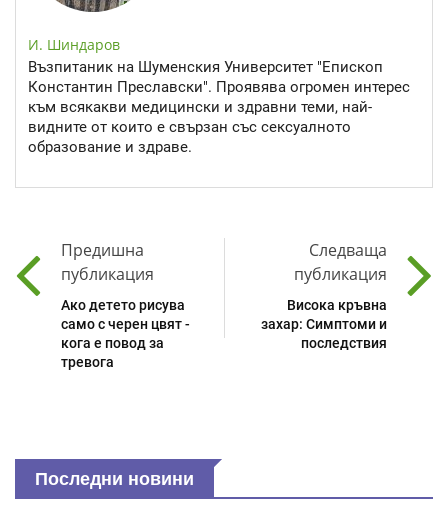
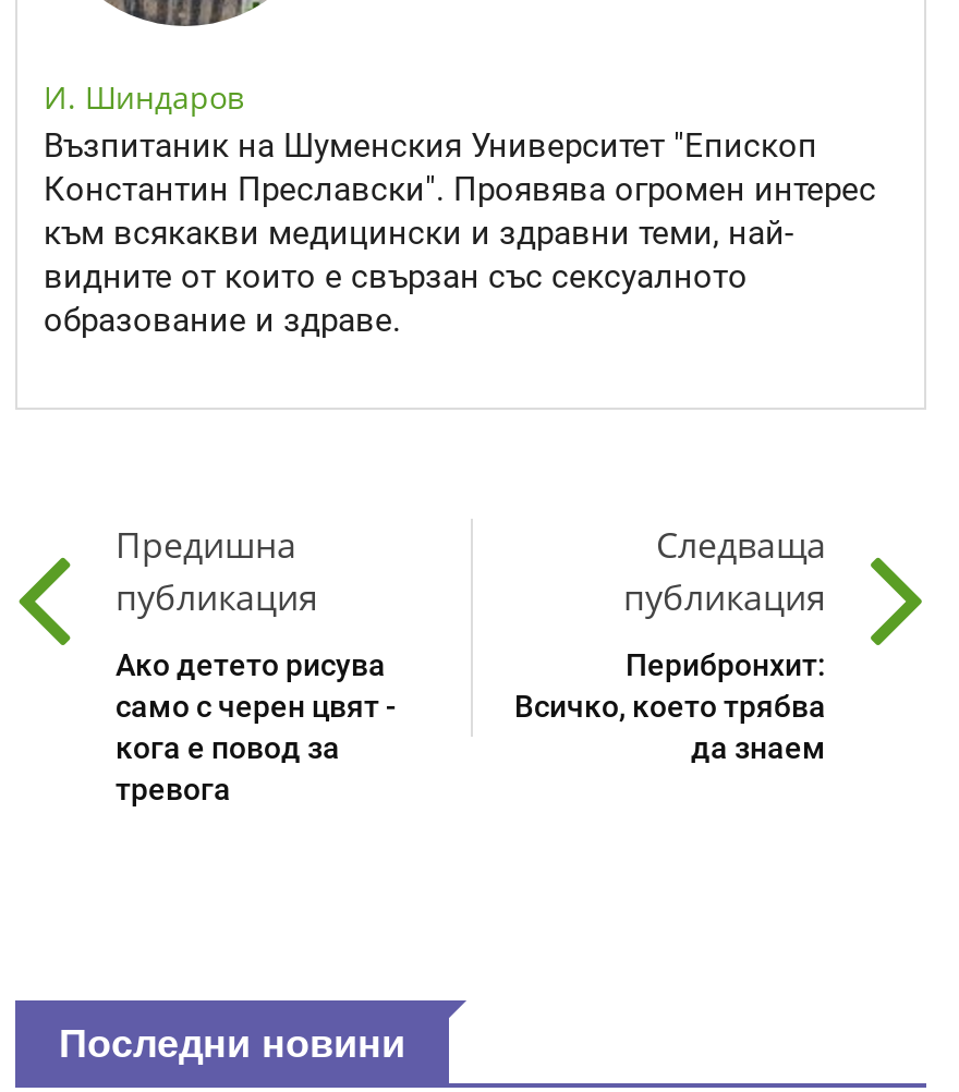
- Висока кръвна
- захар: Симптоми и
- последствия
+ Перибронхит:
+ Всичко, което трябва
+ да знаем
